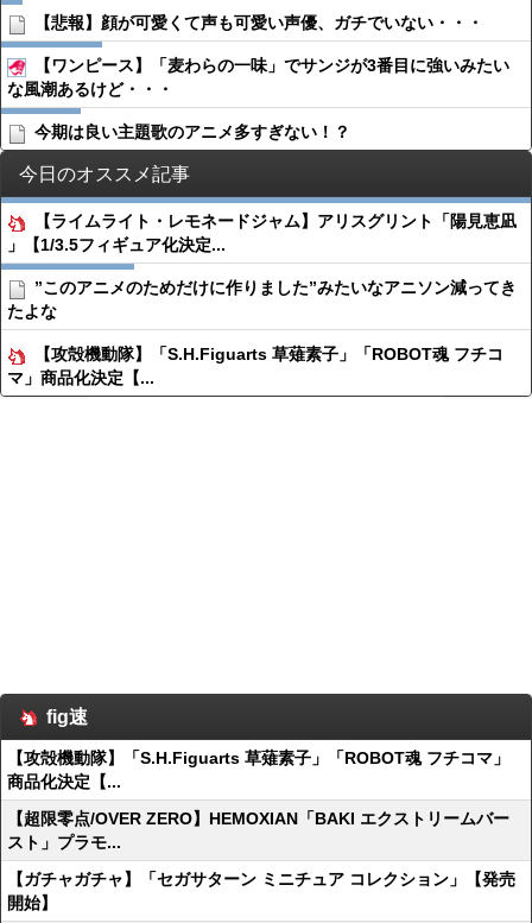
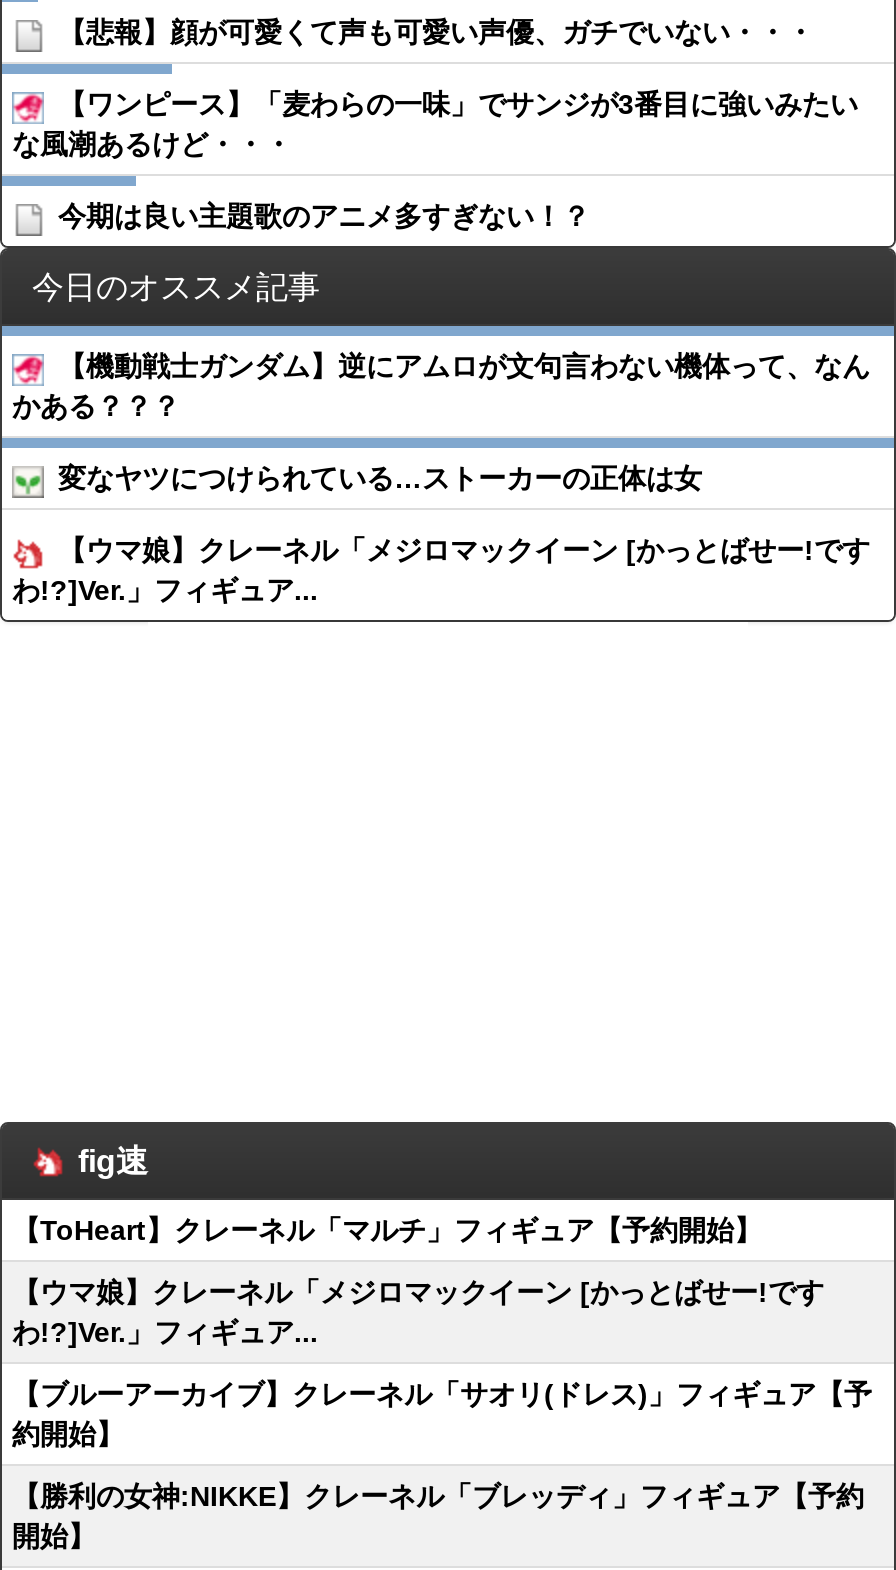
- 【ライムライト・レモネードジャム】アリスグリント「陽見恵凪
- 」【1/3.5フィギュア化決定...
+ 【機動戦士ガンダム】逆にアムロが文句言わない機体って、なん
+ かある？？？

- ”このアニメのためだけに作りました”みたいなアニソン減ってき
- たよな
+ 変なヤツにつけられている…ストーカーの正体は女

- 【攻殻機動隊】「S.H.Figuarts 草薙素子」「ROBOT魂 フチコ
- マ」商品化決定【...
+ 【ウマ娘】クレーネル「メジロマックイーン [かっとばせー!です
+ わ!?]Ver.」フィギュア...

moved up: fig速

- 【攻殻機動隊】「S.H.Figuarts 草薙素子」「ROBOT魂 フチコマ」
- 商品化決定【...
- 【超限零点/OVER ZERO】HEMOXIAN「BAKI エクストリームバー
- スト」プラモ...
- 【ガチャガチャ】「セガサターン ミニチュア コレクション」【発売
+ 【ToHeart】クレーネル「マルチ」フィギュア【予約開始】
+ 【ウマ娘】クレーネル「メジロマックイーン [かっとばせー!です
+ わ!?]Ver.」フィギュア...
+ 【ブルーアーカイブ】クレーネル「サオリ(ドレス)」フィギュア【予
+ 約開始】
+ 【勝利の女神:NIKKE】クレーネル「ブレッディ」フィギュア【予約
